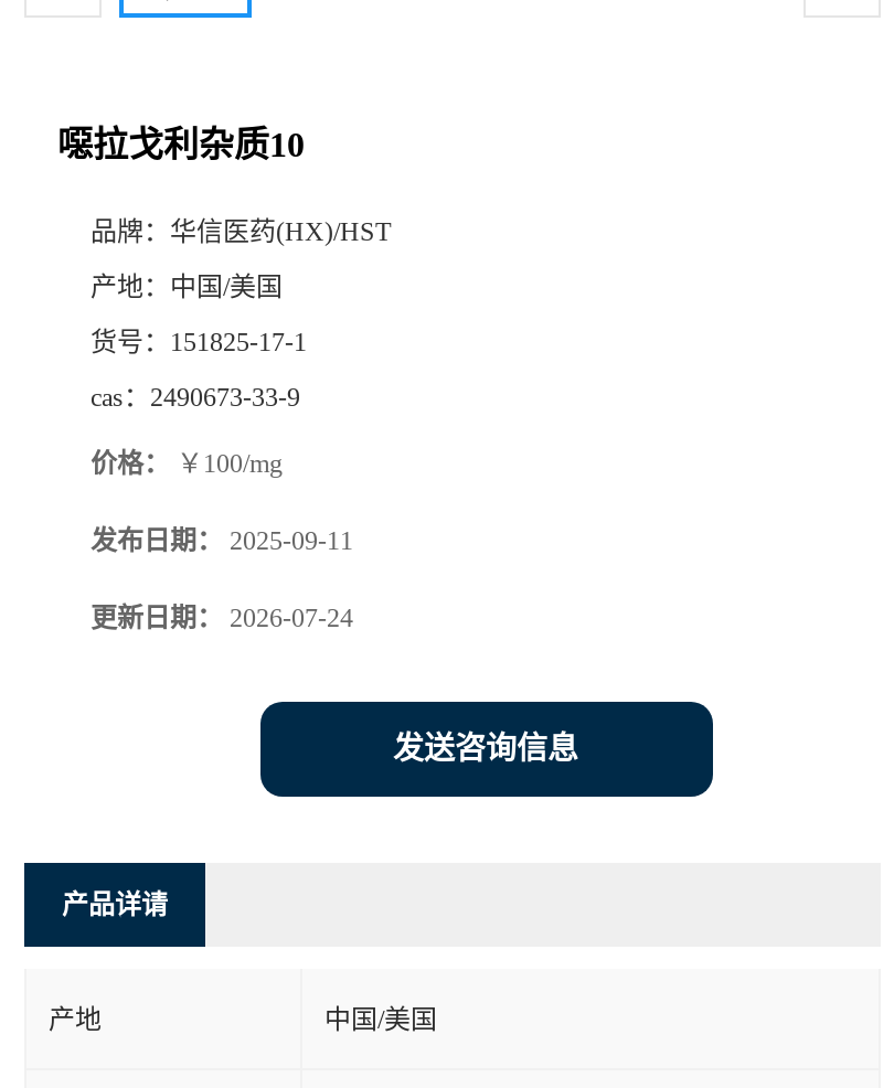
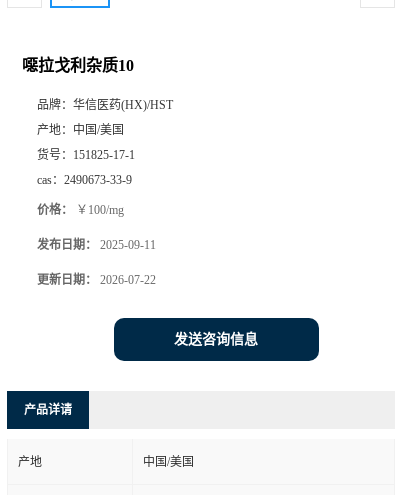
- 更新日期：2026-07-24
+ 更新日期：2026-07-22
